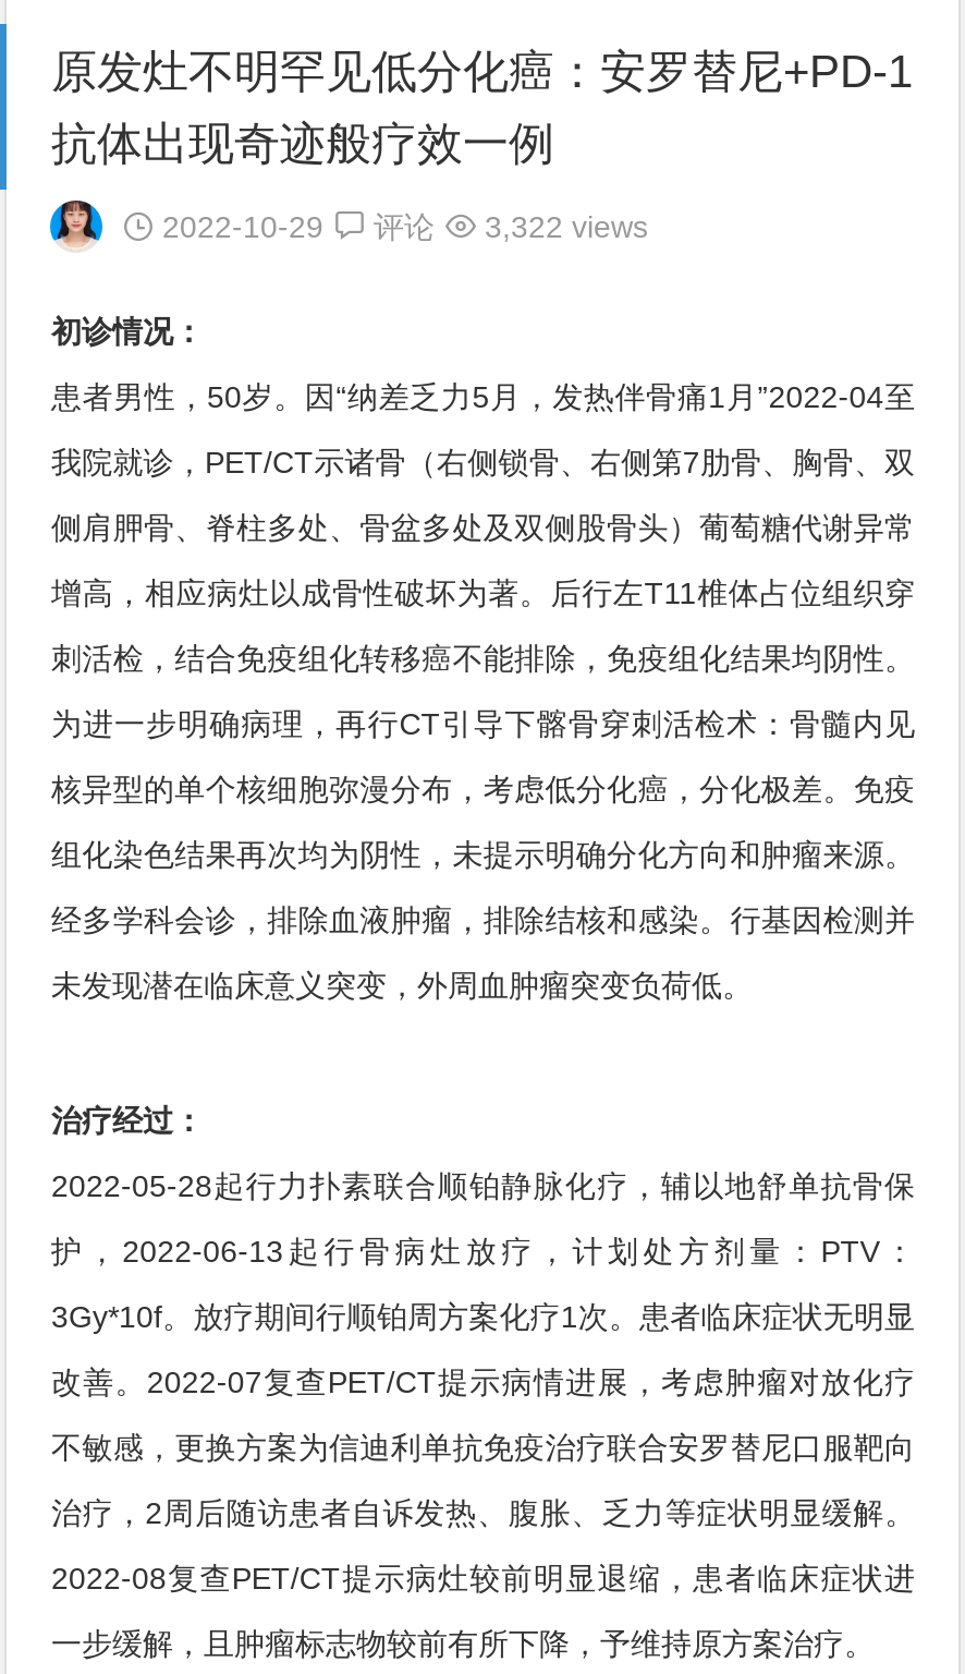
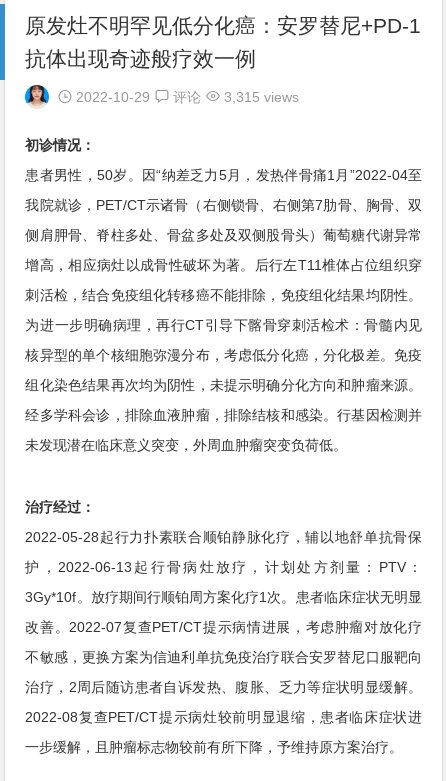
- 3,322 views
+ 3,315 views
